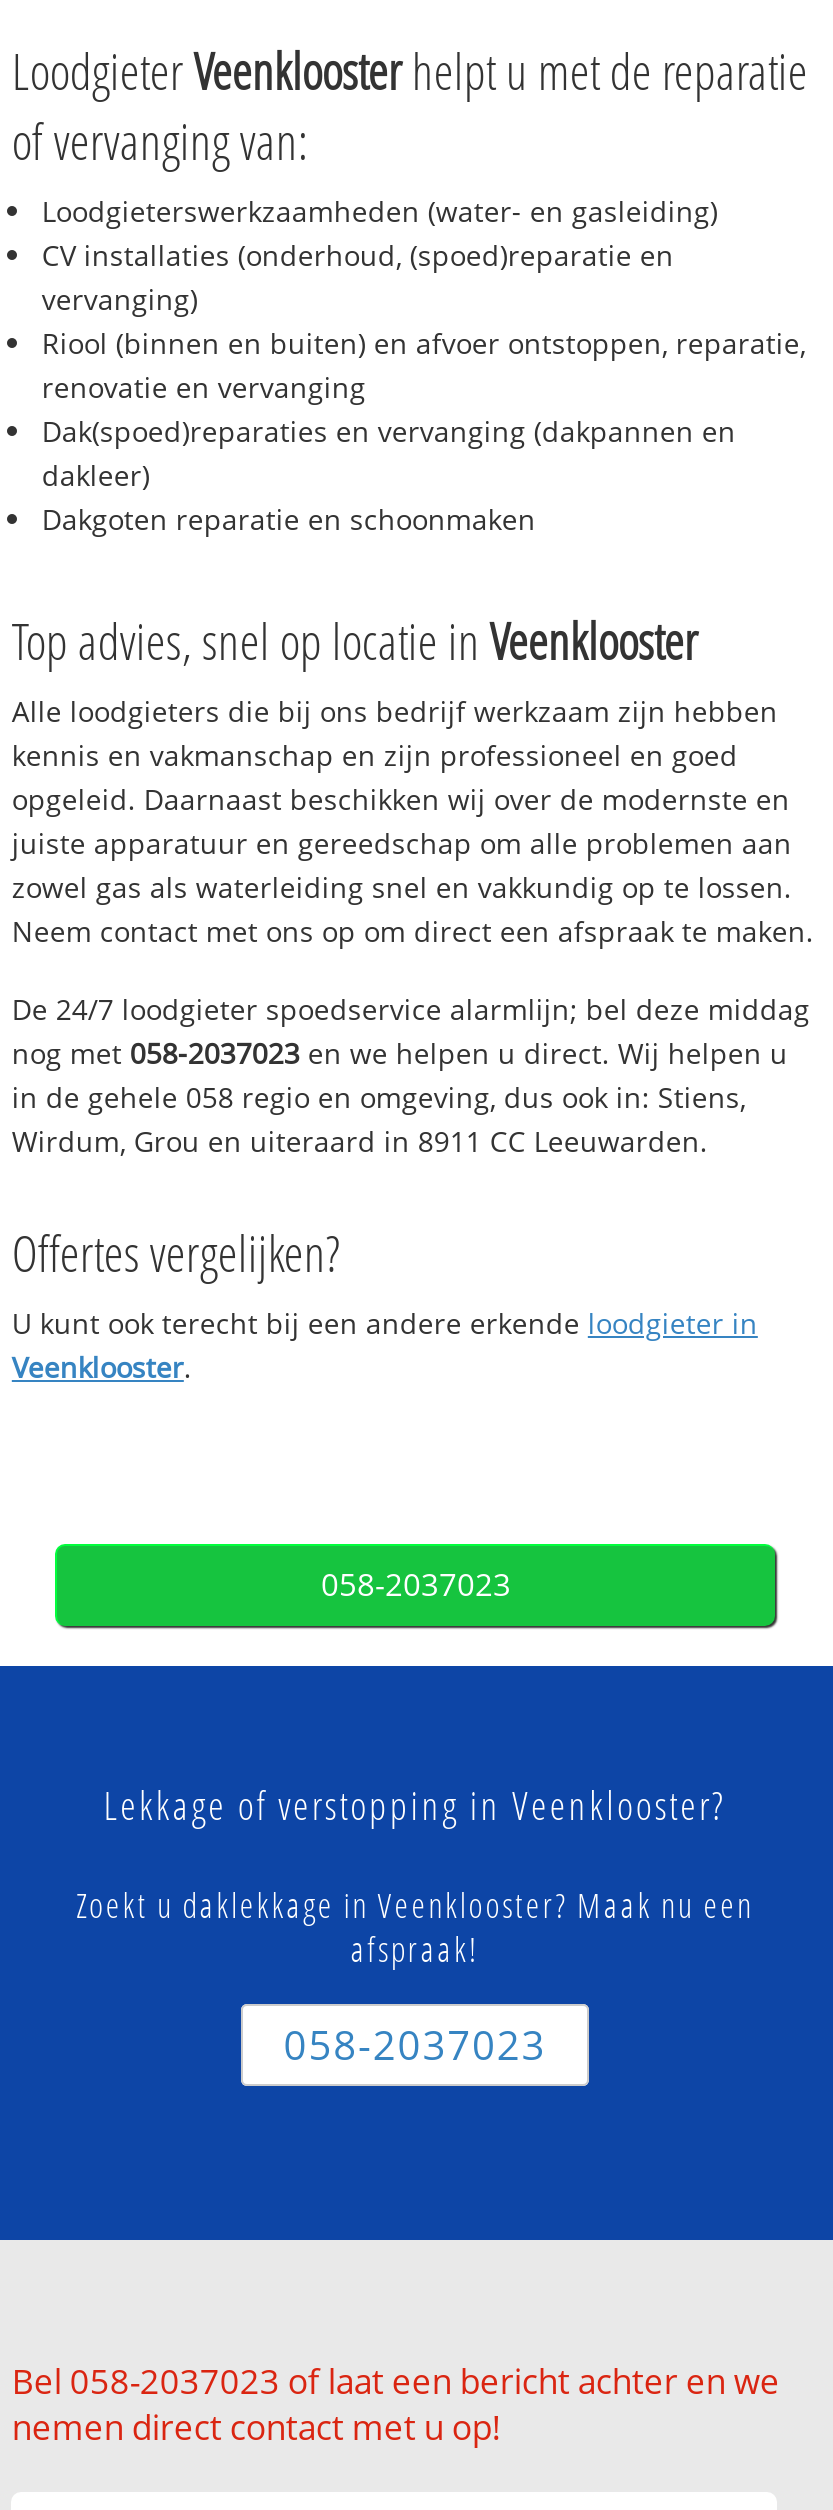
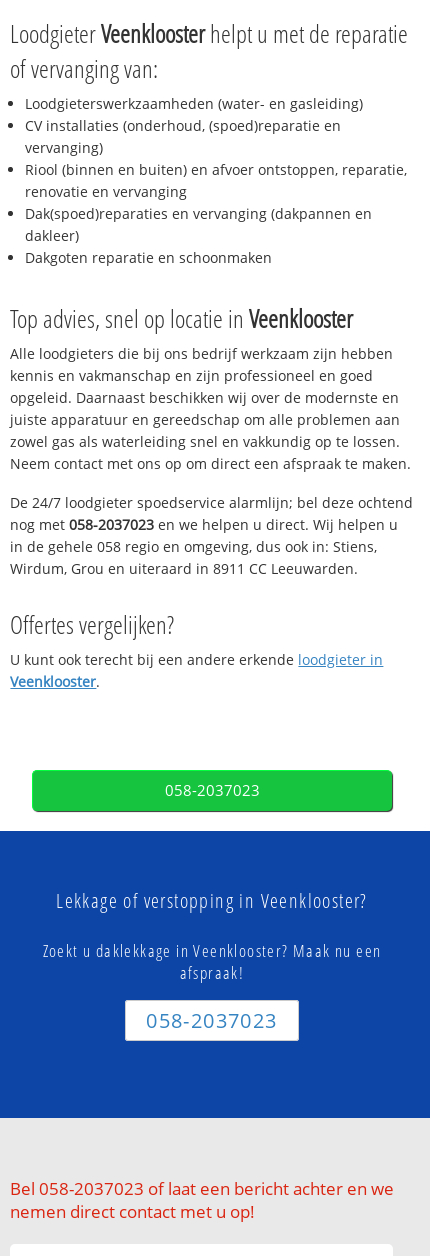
- De 24/7 loodgieter spoedservice alarmlijn; bel deze middag
+ De 24/7 loodgieter spoedservice alarmlijn; bel deze ochtend
